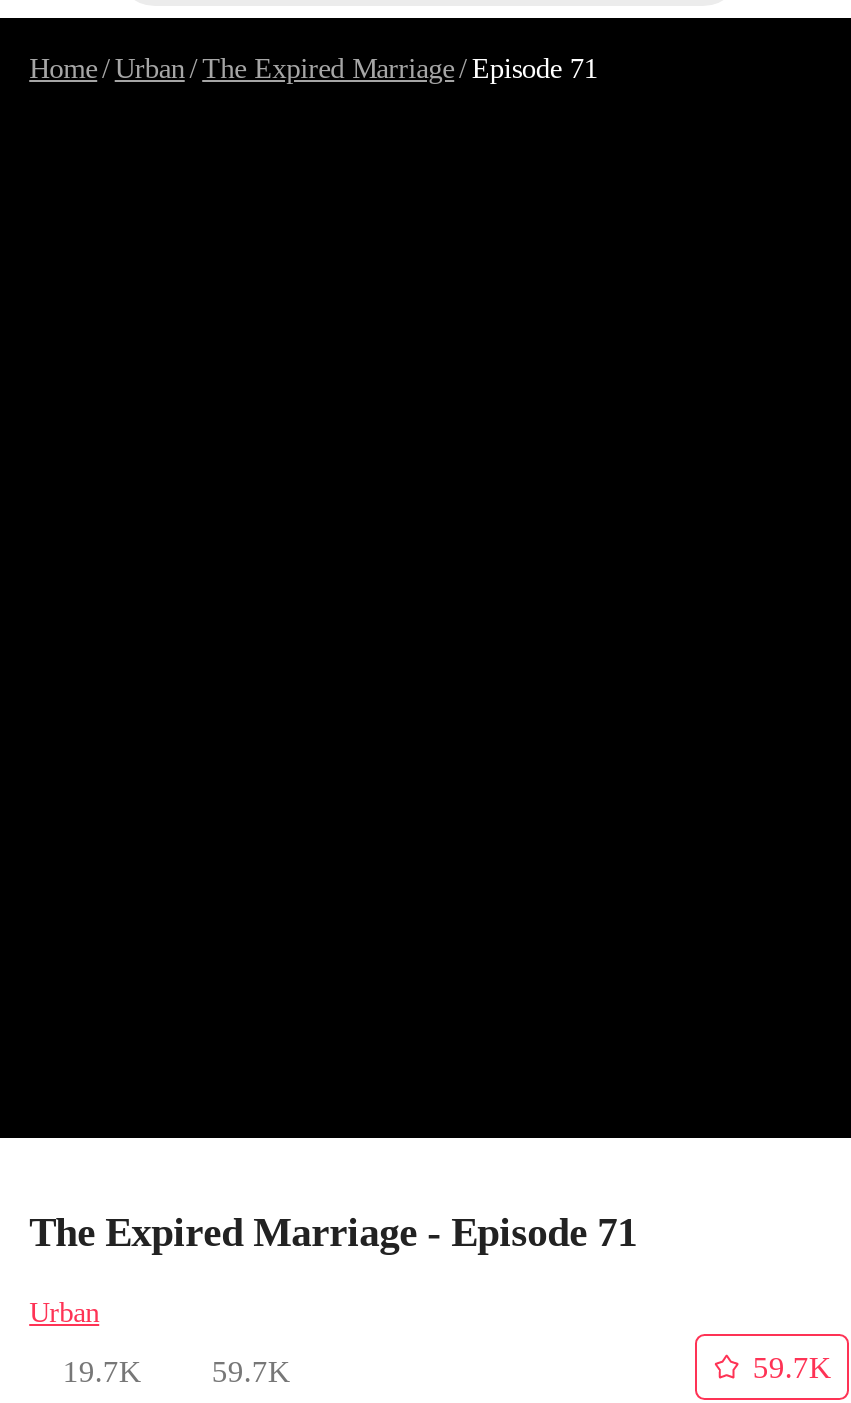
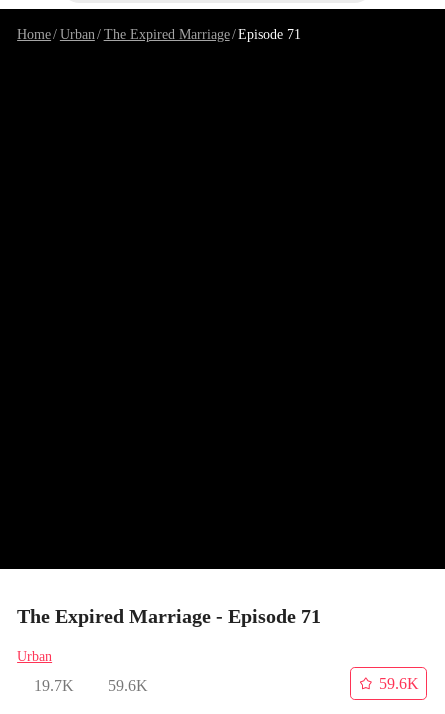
- 59.7K
- 59.7K
+ 59.6K
+ 59.6K
